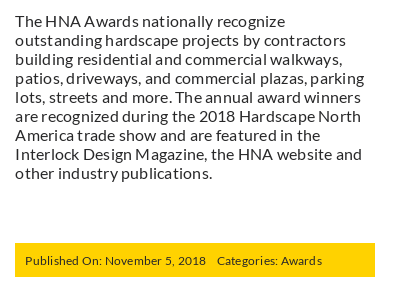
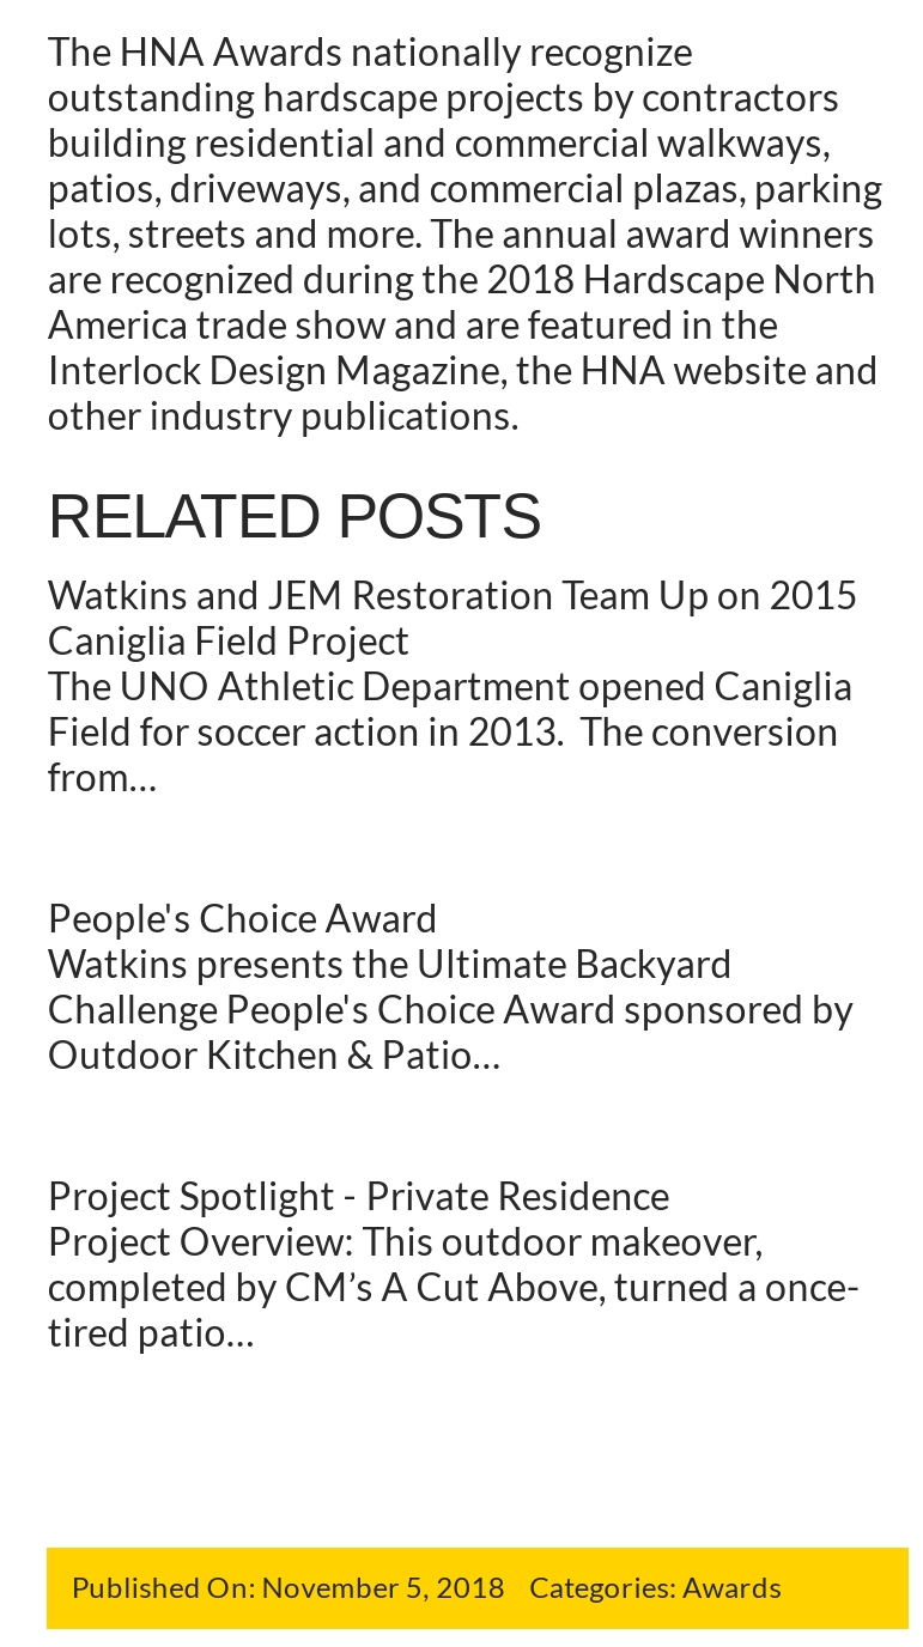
+ RELATED POSTS
+ Watkins and JEM Restoration Team Up on 2015
+ Caniglia Field Project
+ The UNO Athletic Department opened Caniglia
+ Field for soccer action in 2013. The conversion
+ from…
+ People's Choice Award
+ Watkins presents the Ultimate Backyard
+ Challenge People's Choice Award sponsored by
+ Outdoor Kitchen & Patio…
+ Project Spotlight - Private Residence
+ Project Overview: This outdoor makeover,
+ completed by CM’s A Cut Above, turned a once-
+ tired patio…
